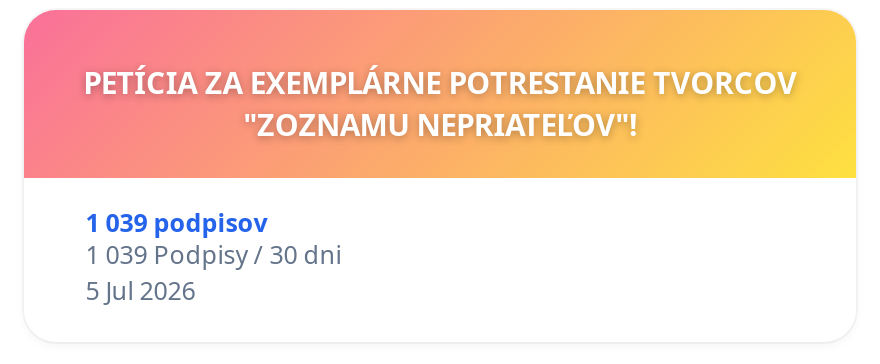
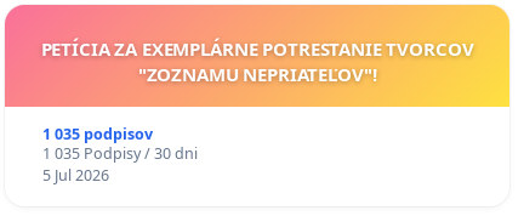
- 1 039 podpisov
+ 1 035 podpisov

- 1 039 Podpisy / 30 dni
+ 1 035 Podpisy / 30 dni
